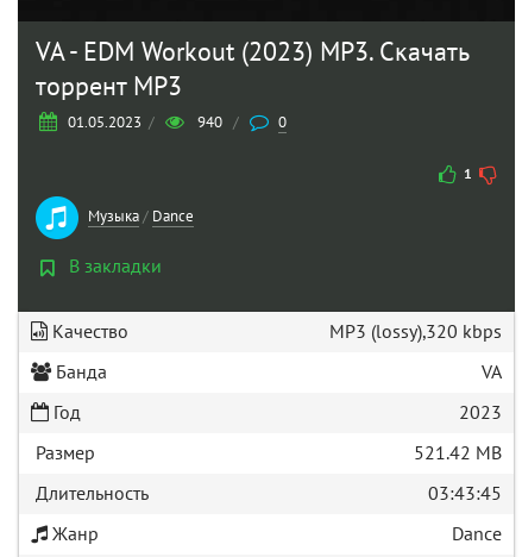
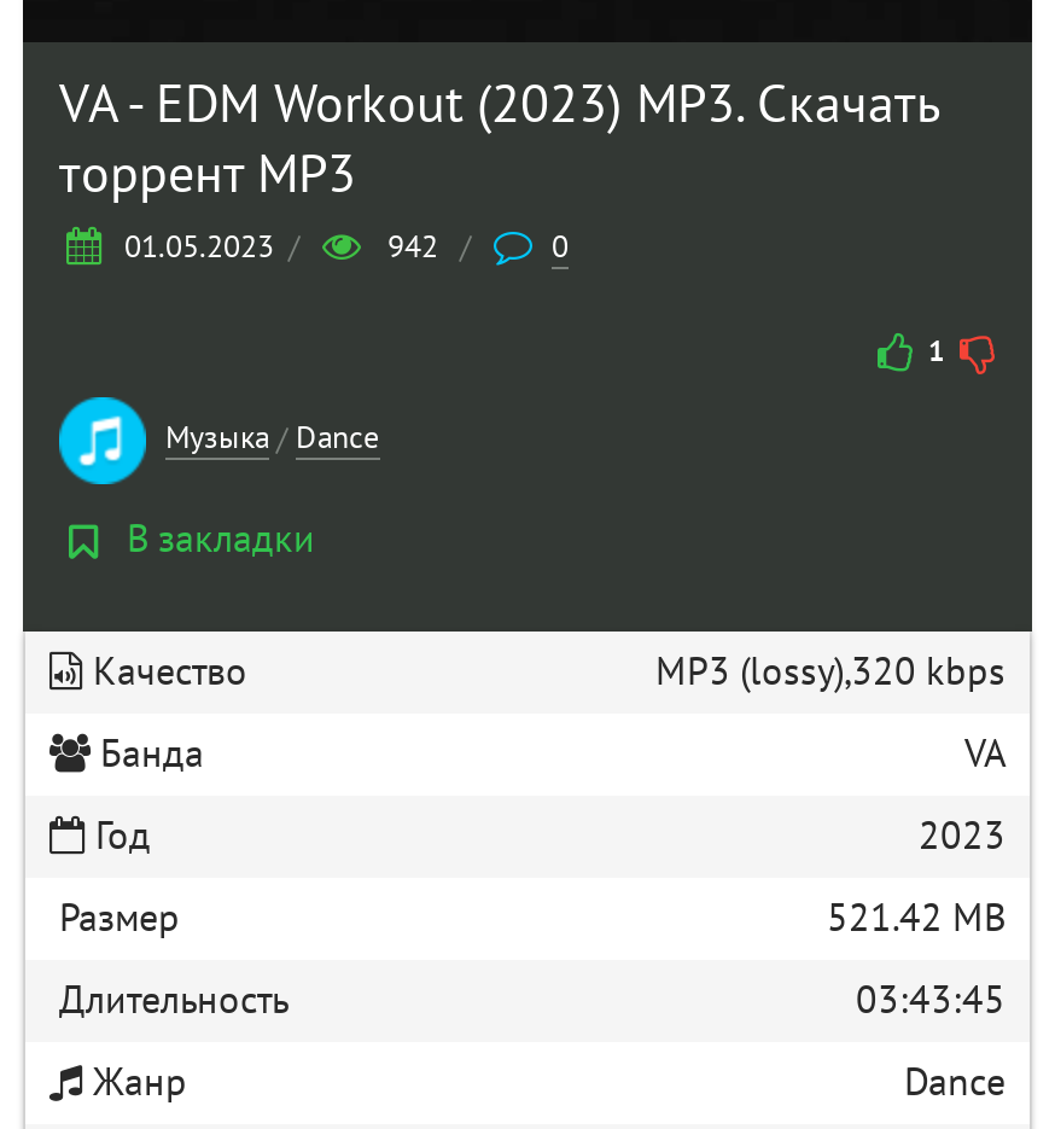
- 940 /
+ 942 /
